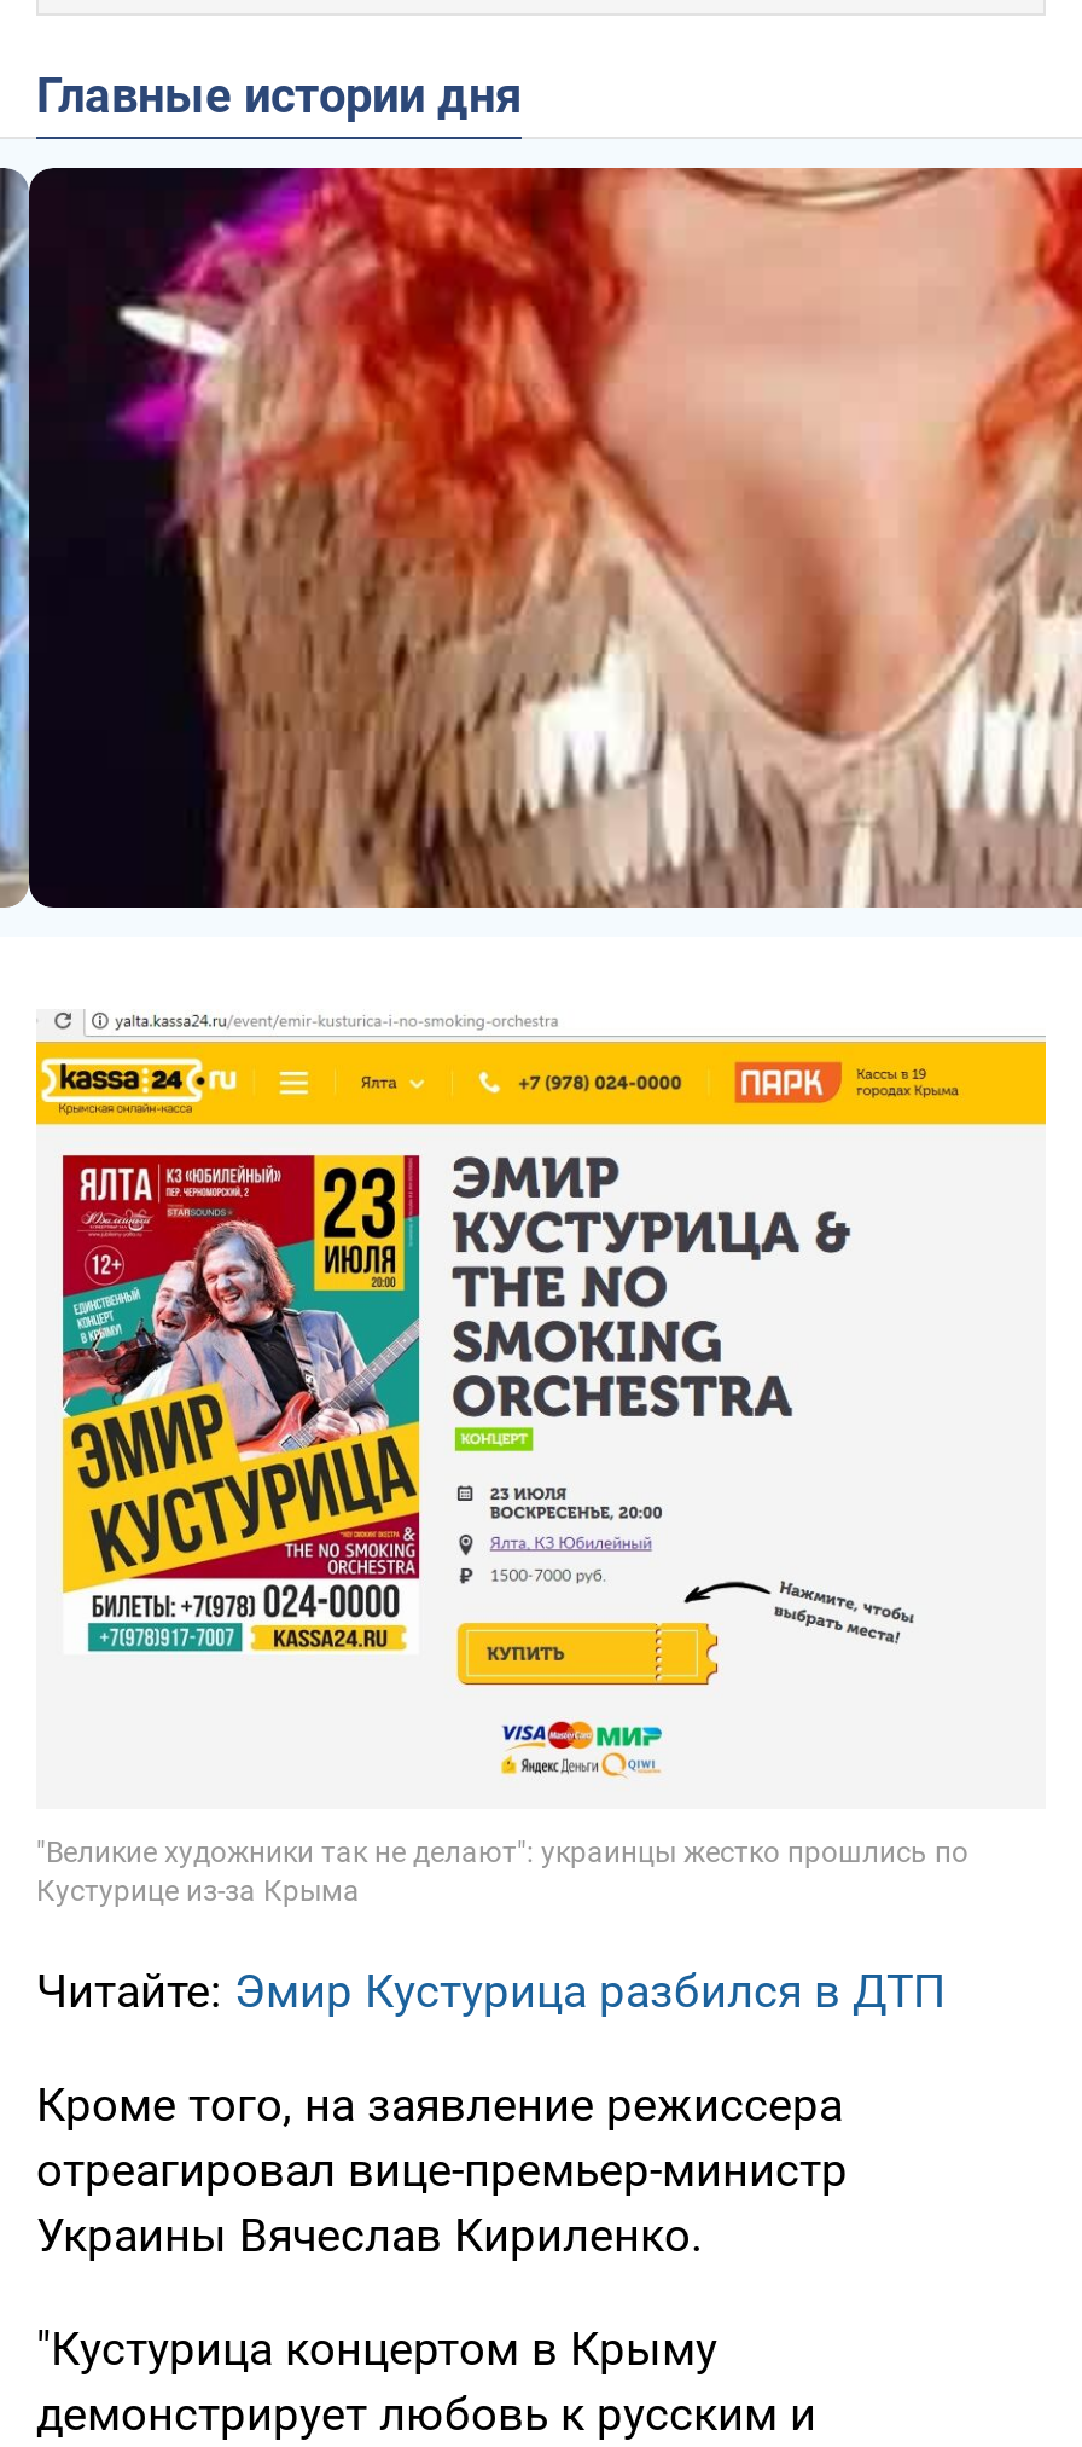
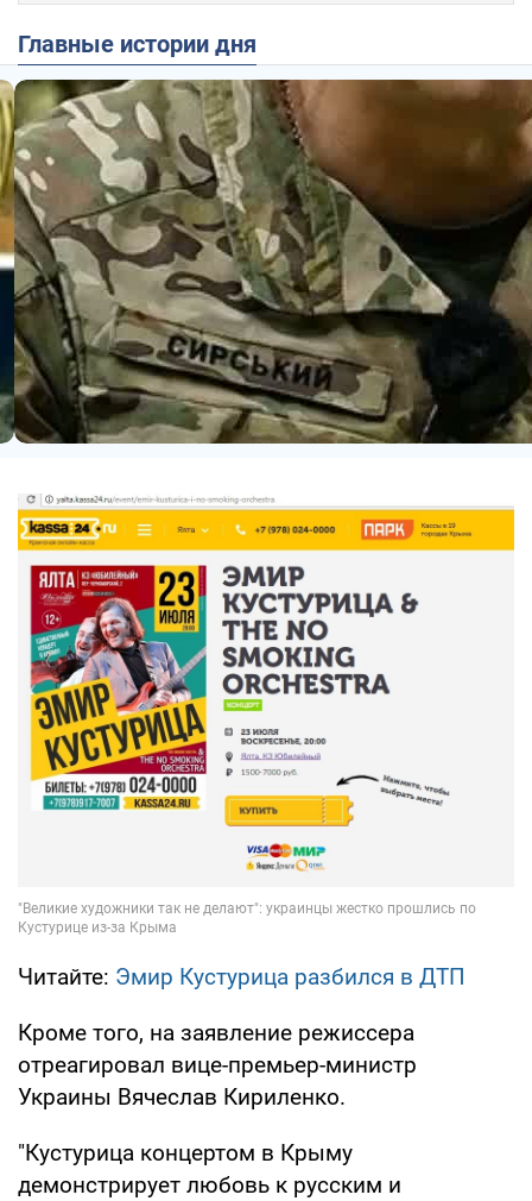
- [image]
+ [image]
